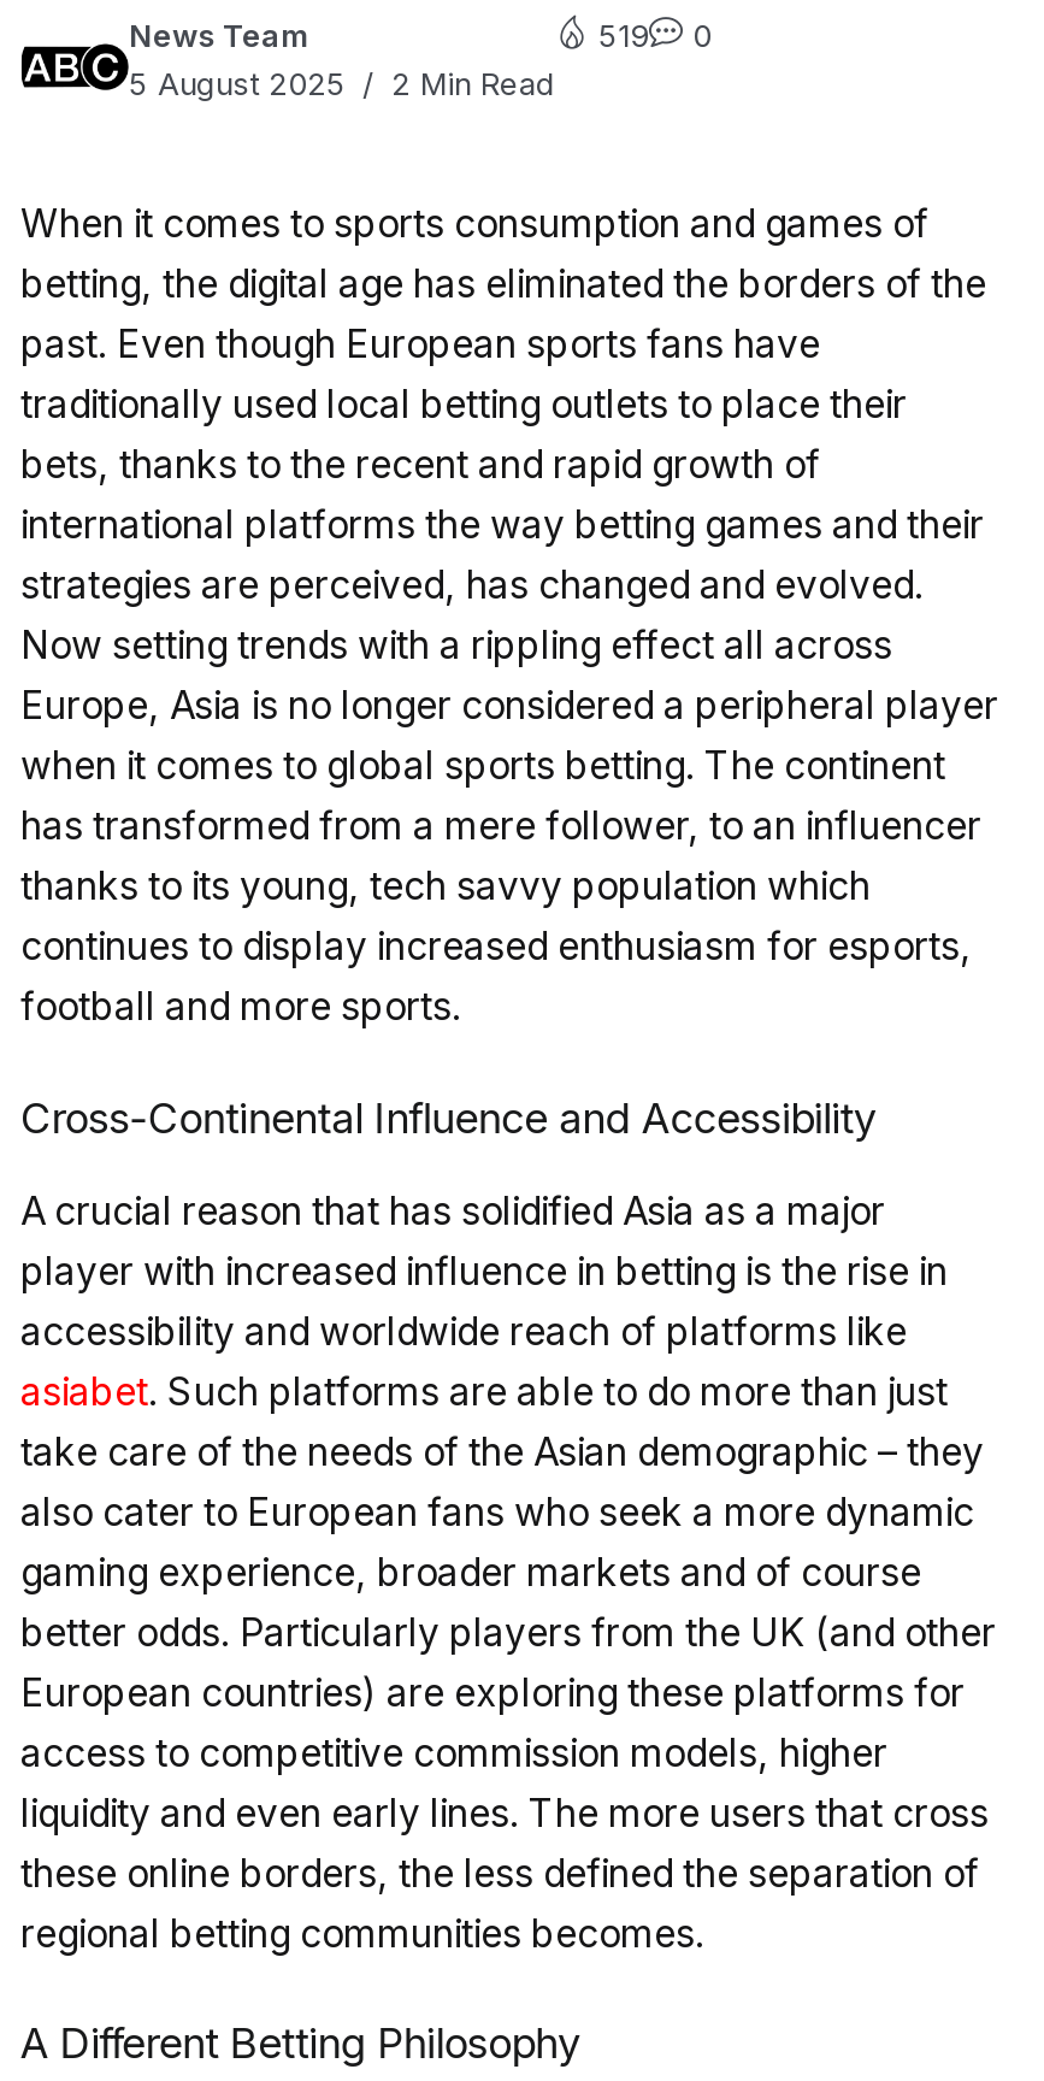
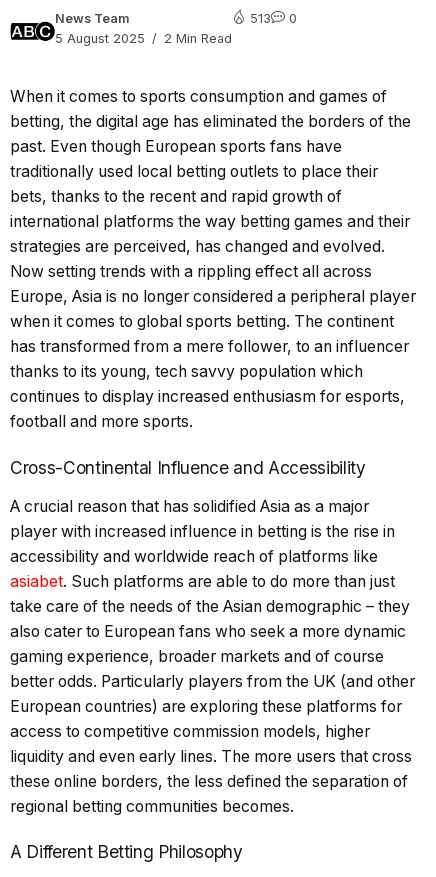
- 519 0
+ 513 0
